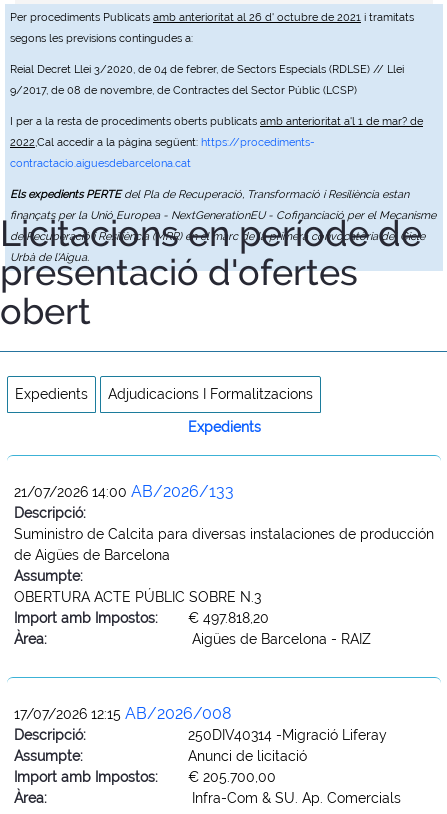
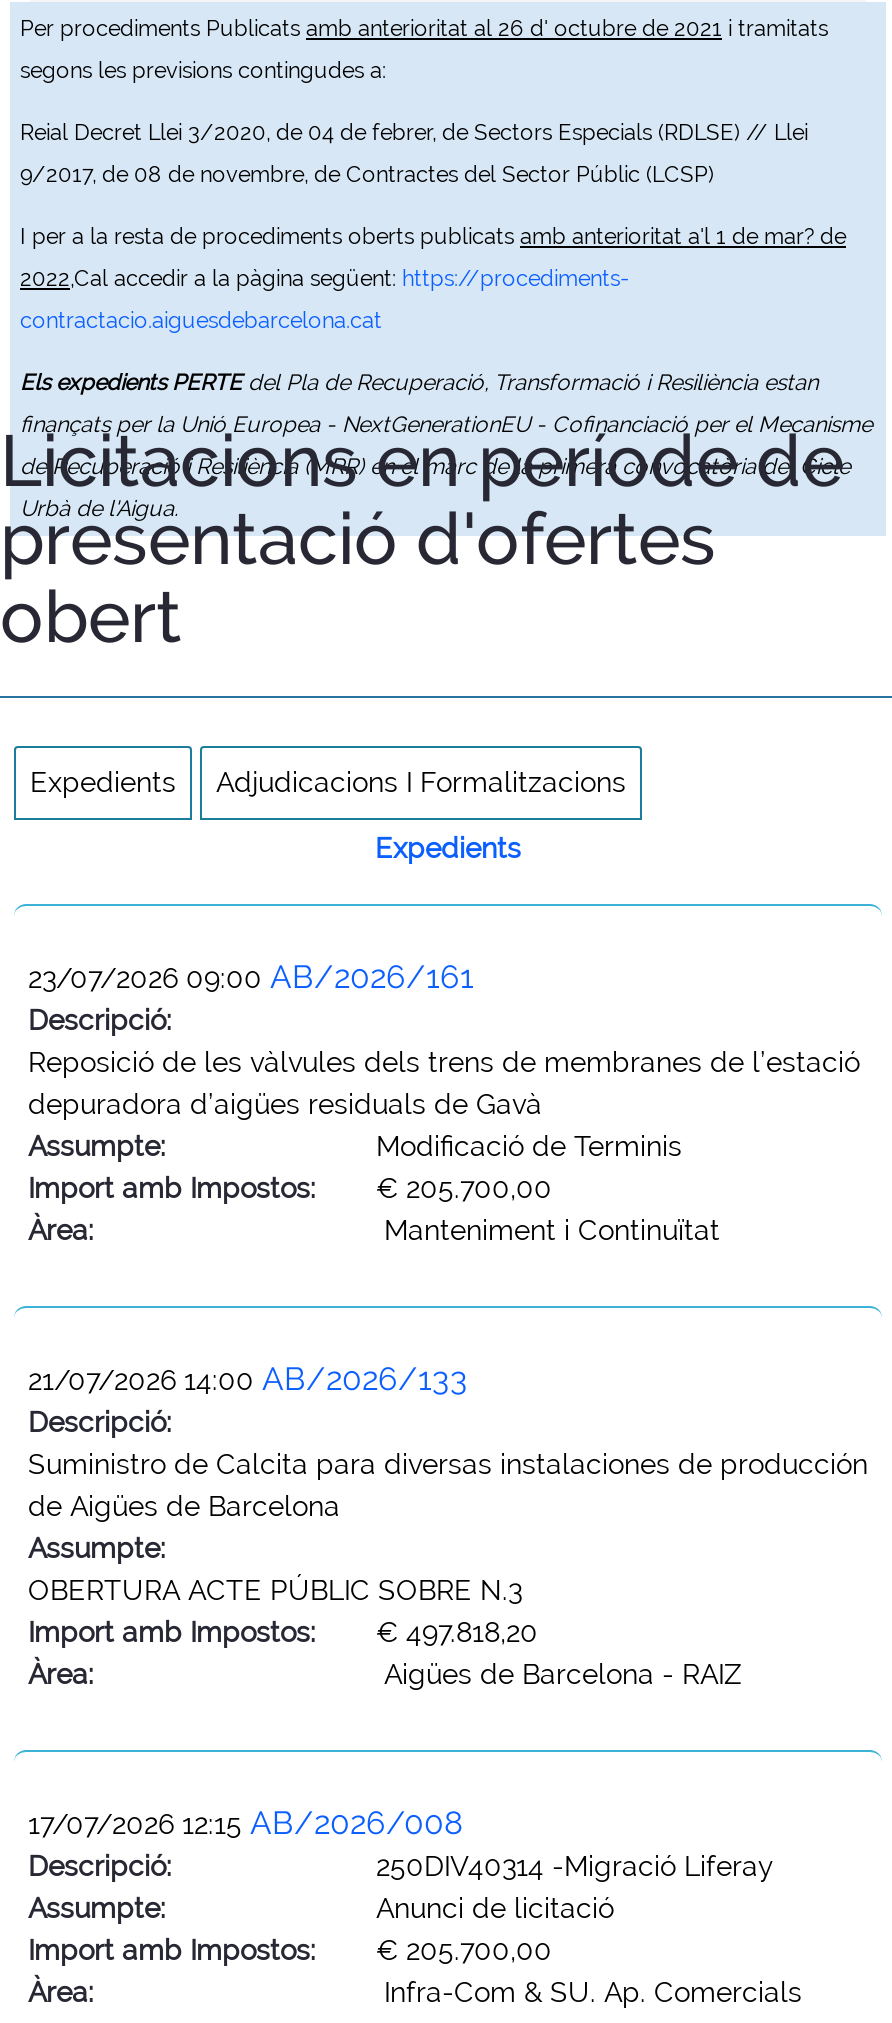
+ 23/07/2026 09:00 AB/2026/161
+ Descripció:
+ Reposició de les vàlvules dels trens de membranes de l’estació
+ depuradora d’aigües residuals de Gavà
+ Assumpte:
+ Modificació de Terminis
+ Import amb Impostos:
+ € 205.700,00
+ Àrea:
+ Manteniment i Continuïtat
